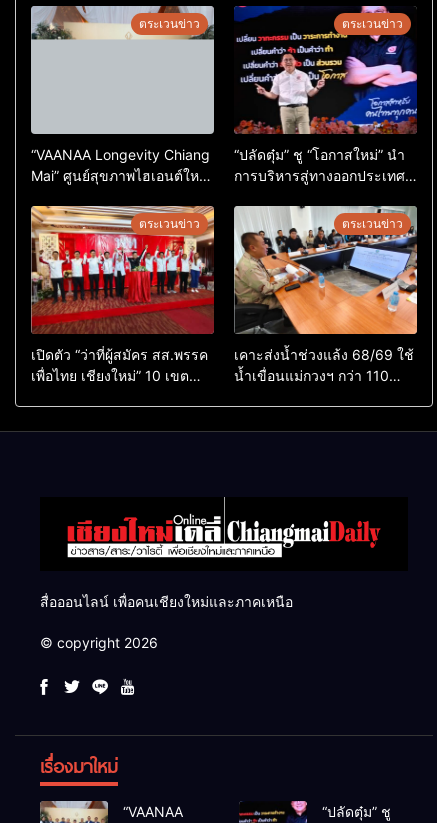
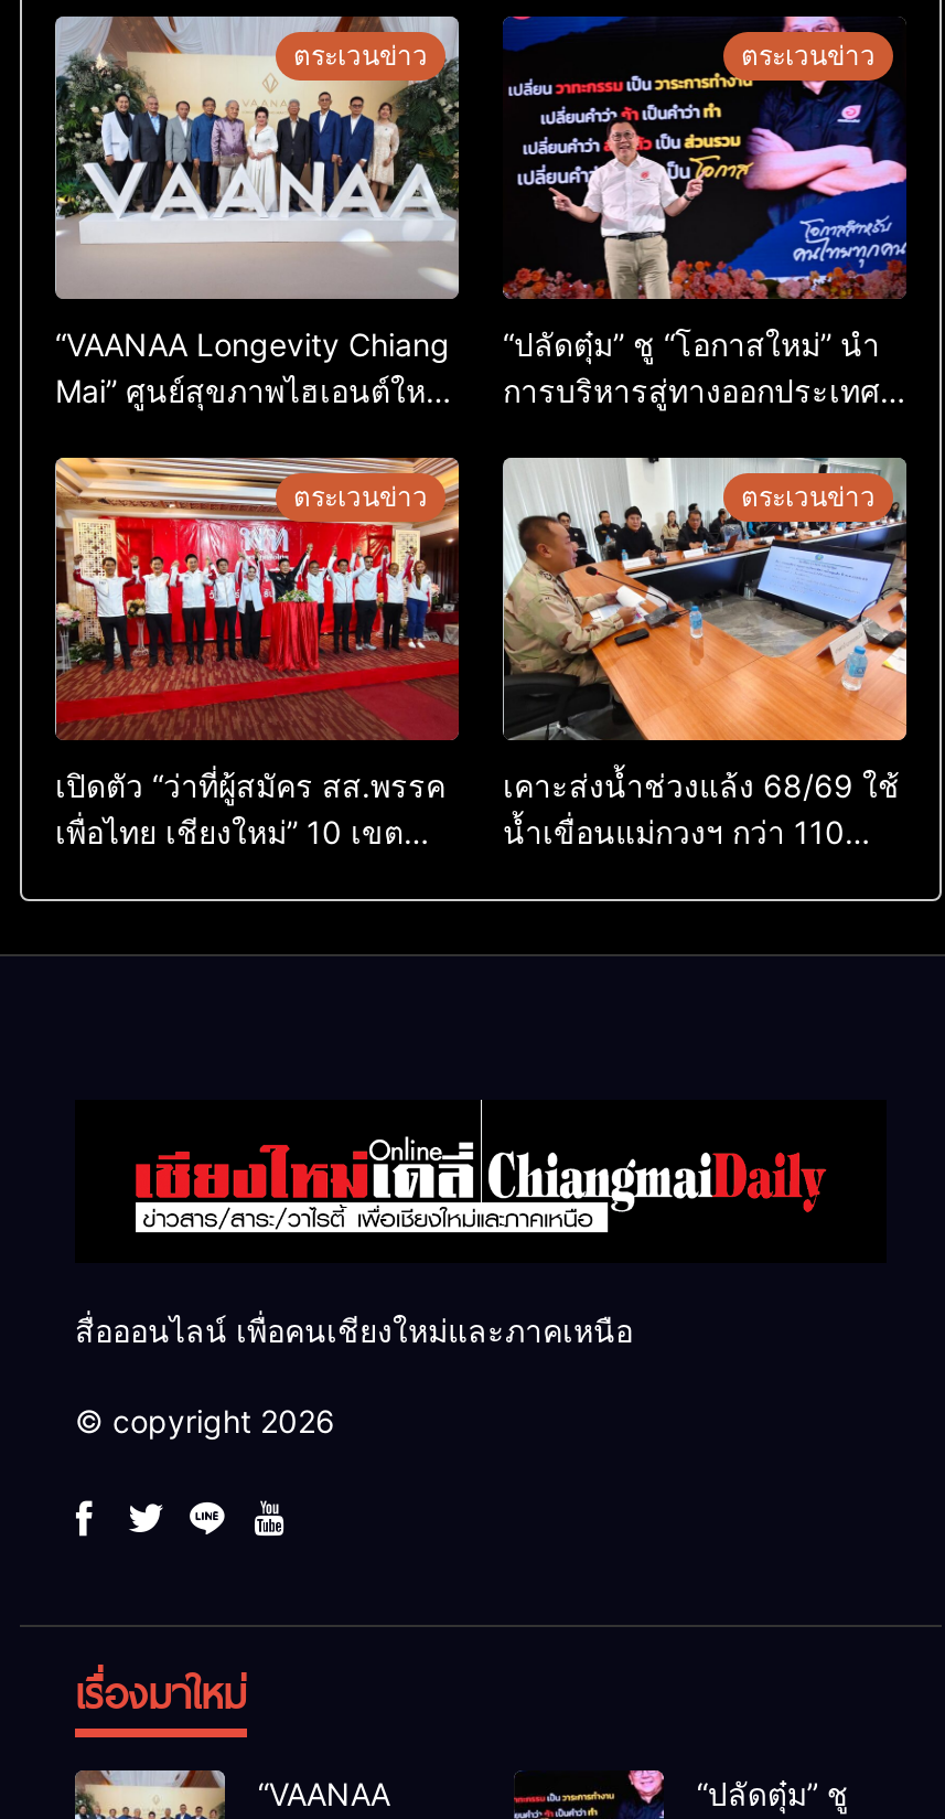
+ [image]
